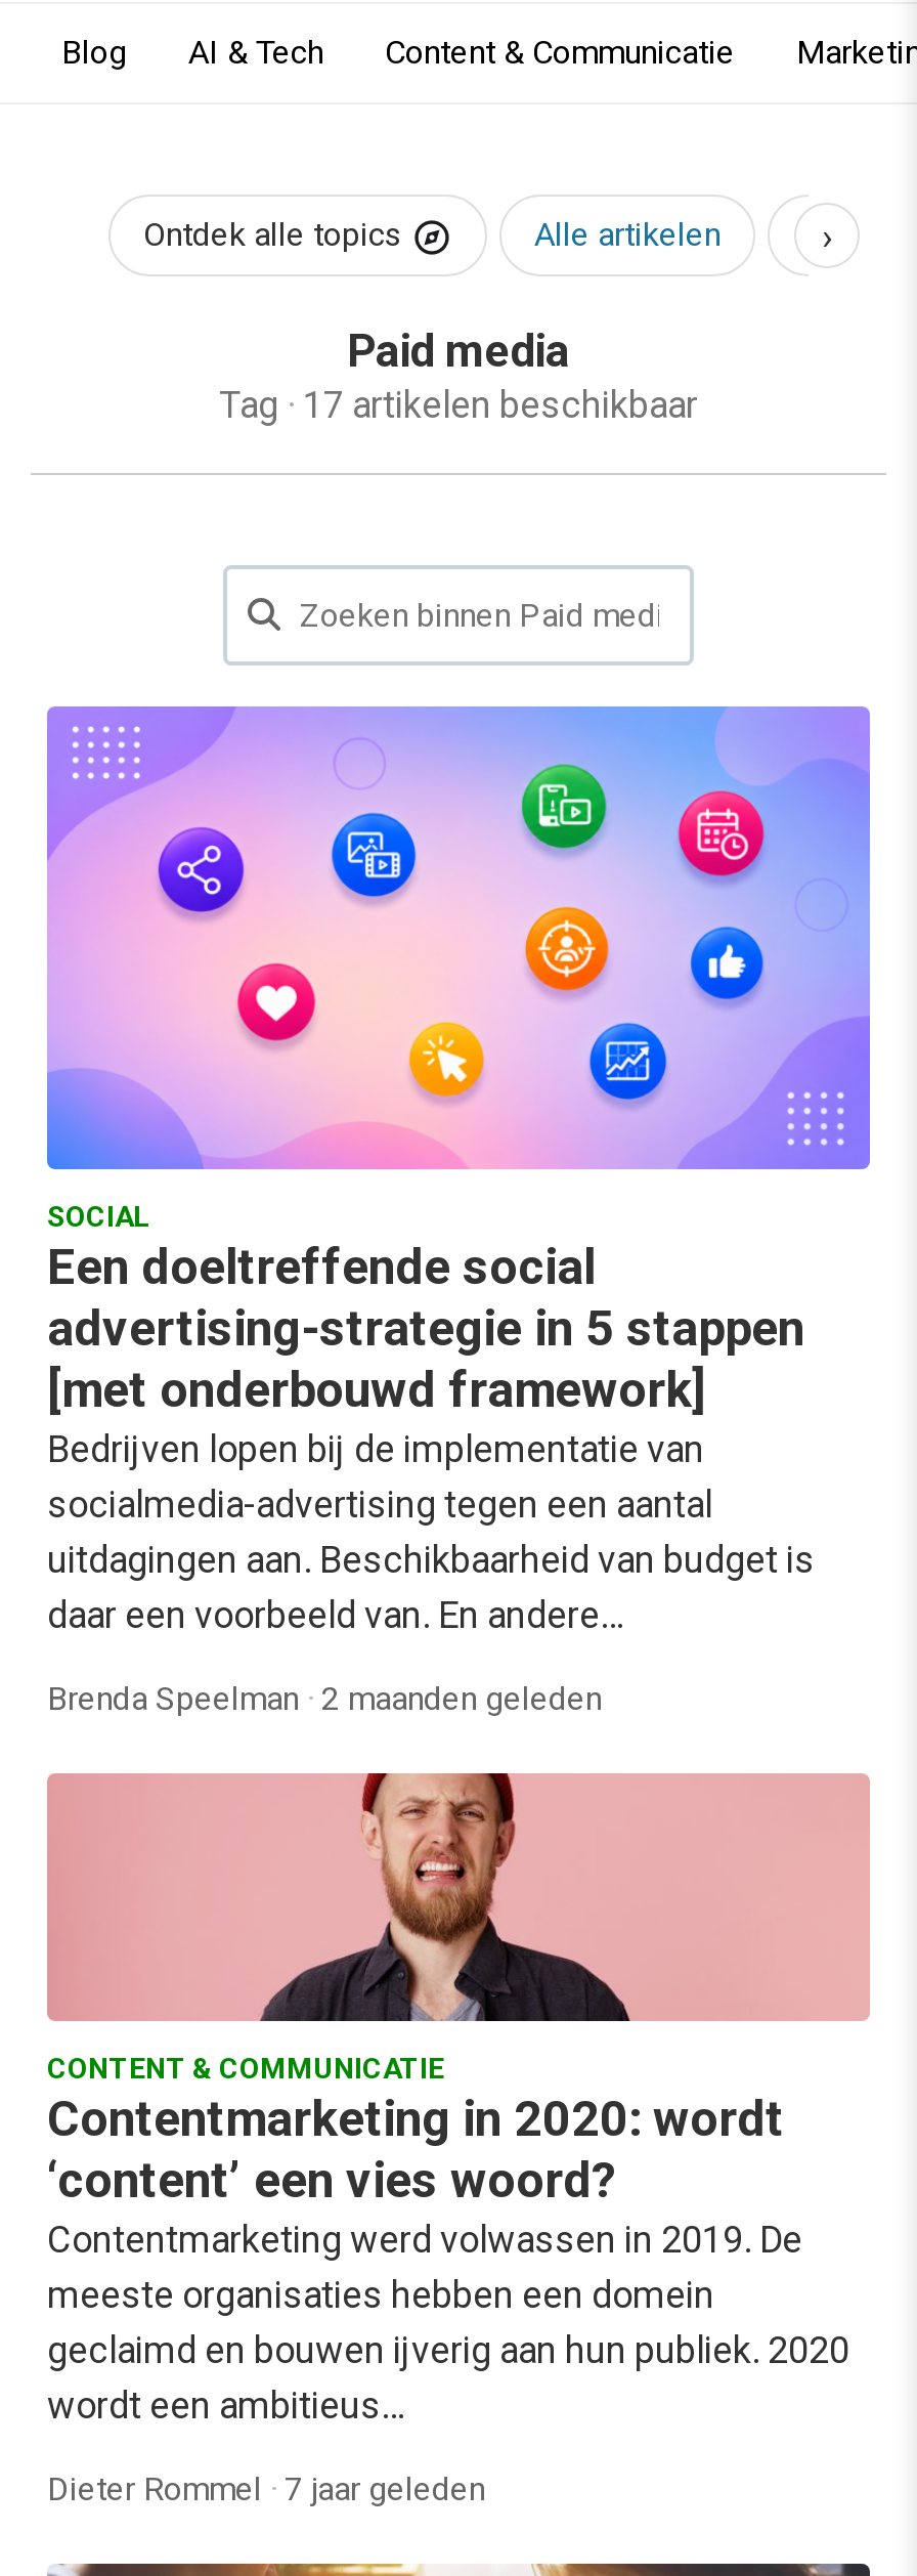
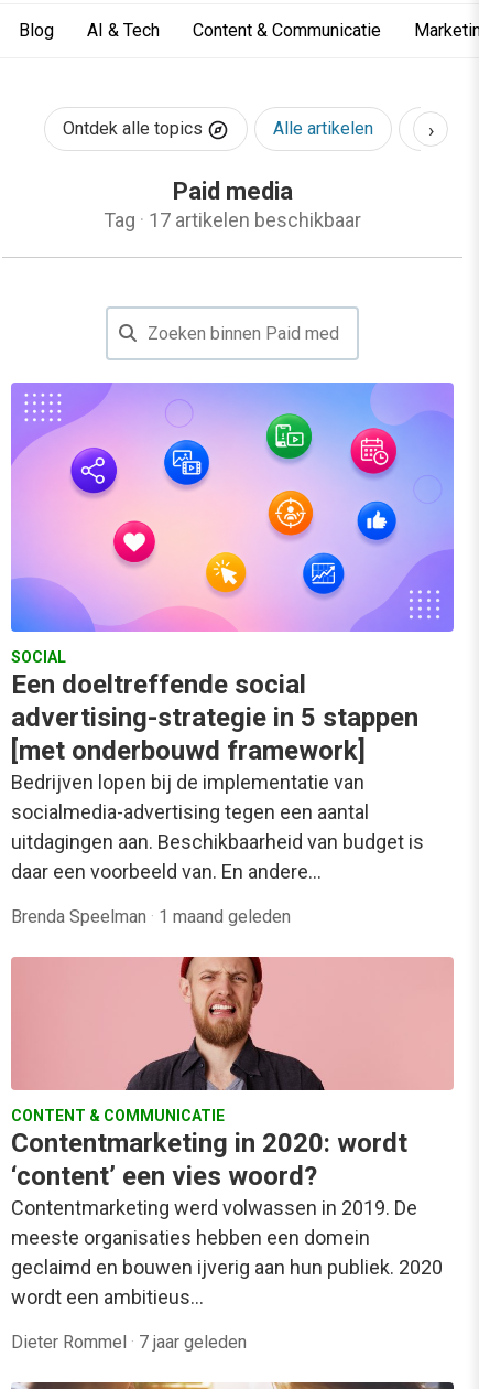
- Brenda Speelman · 2 maanden geleden
+ Brenda Speelman · 1 maand geleden
